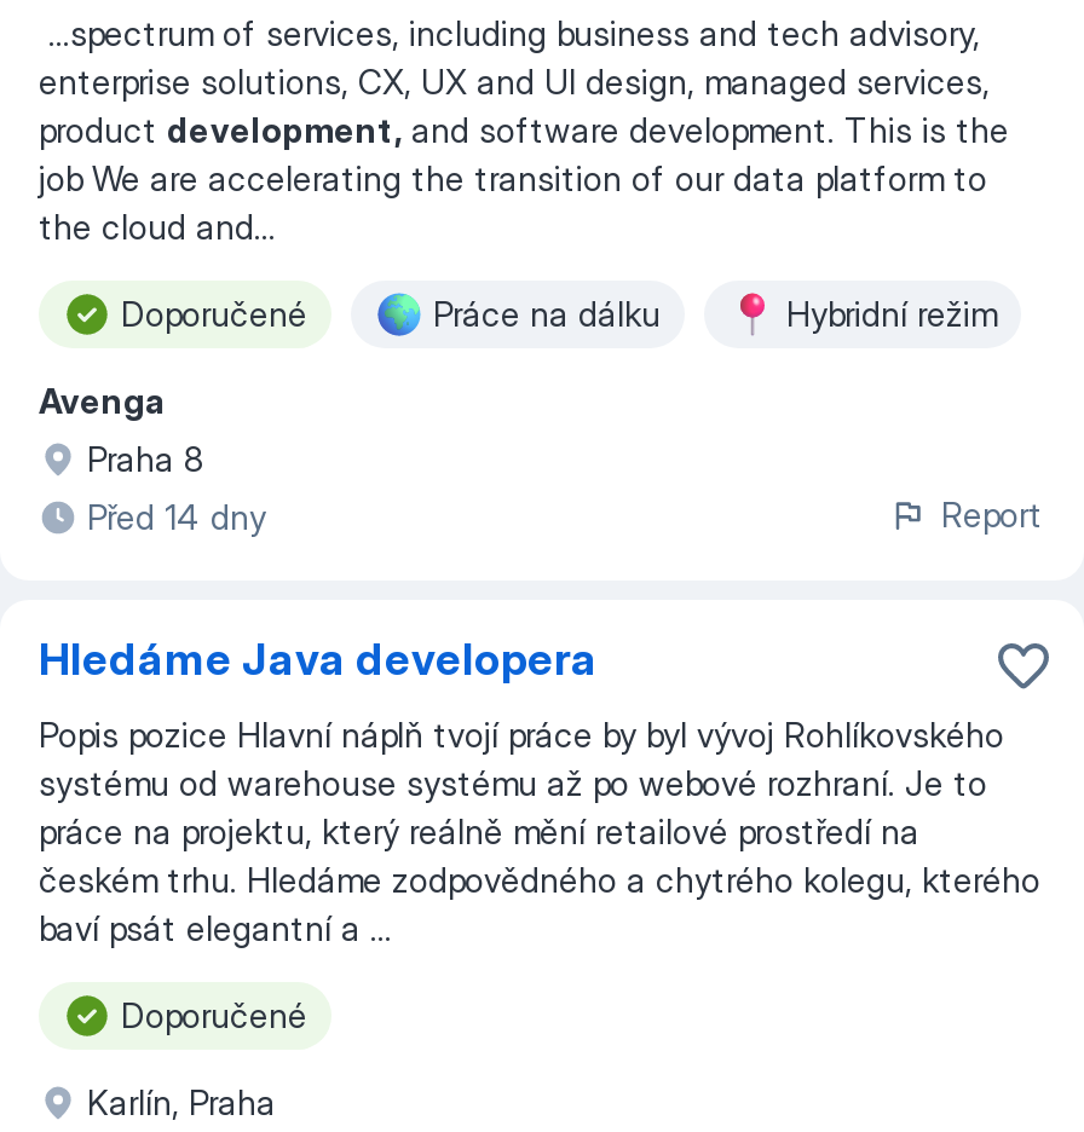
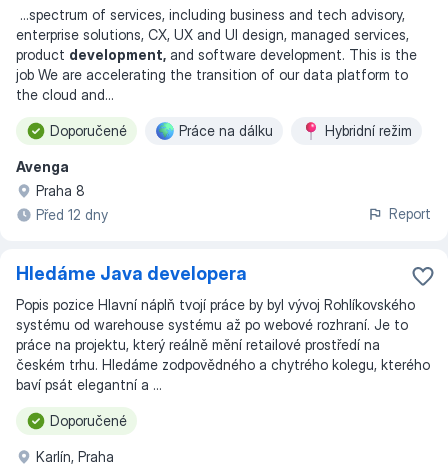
- Před 14 dny
+ Před 12 dny
